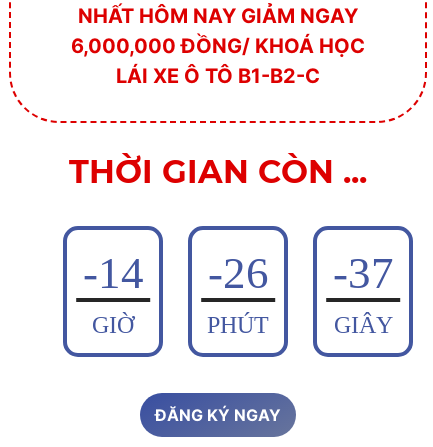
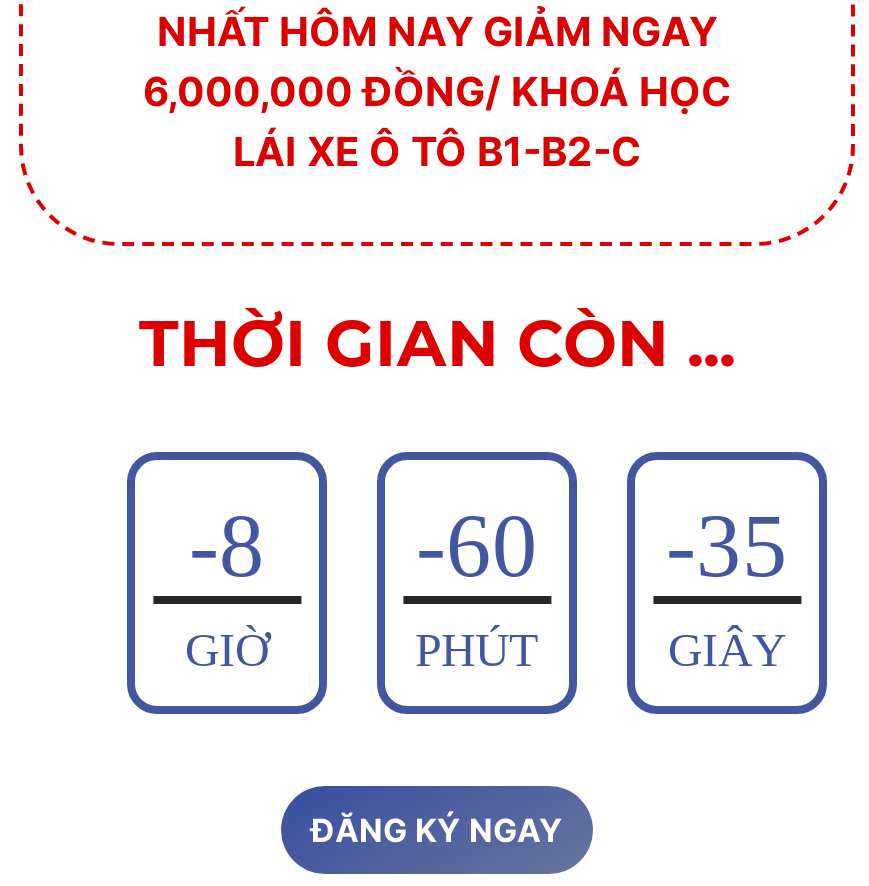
- -14
+ -8

- -26
+ -60
